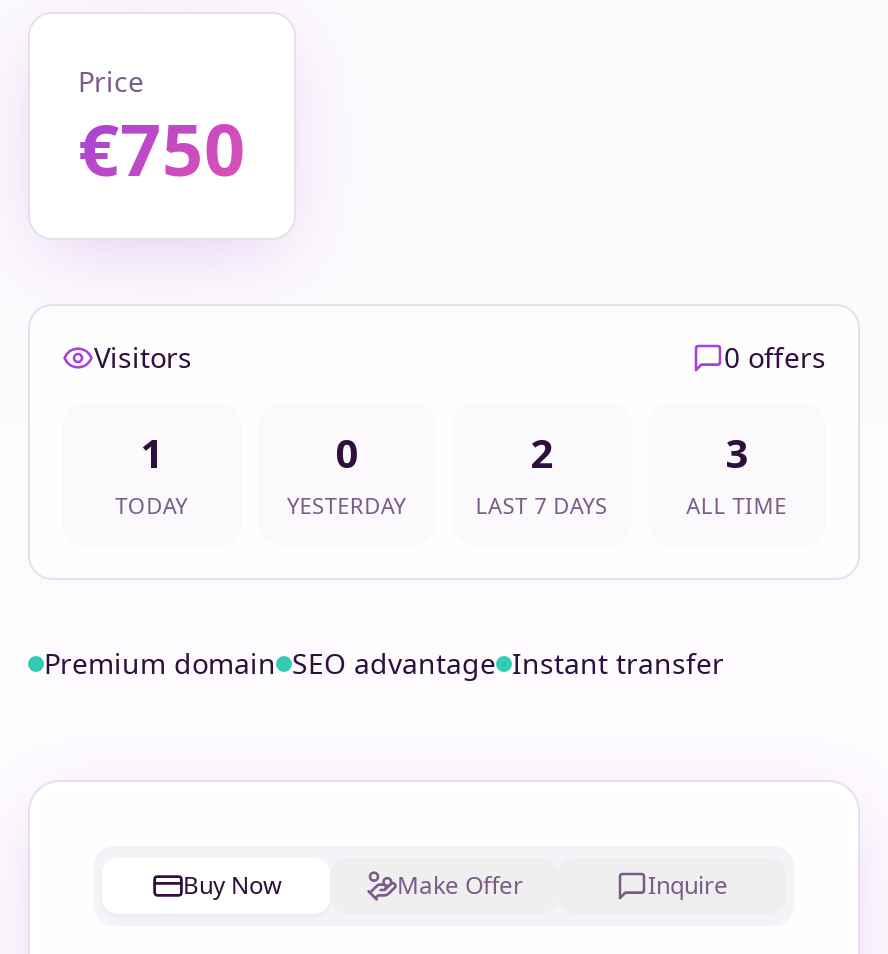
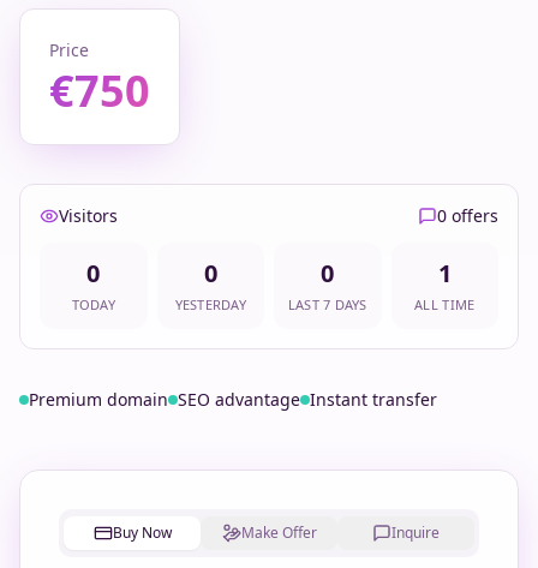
- 1
+ 0

- 2
+ 0

- 3
+ 1
